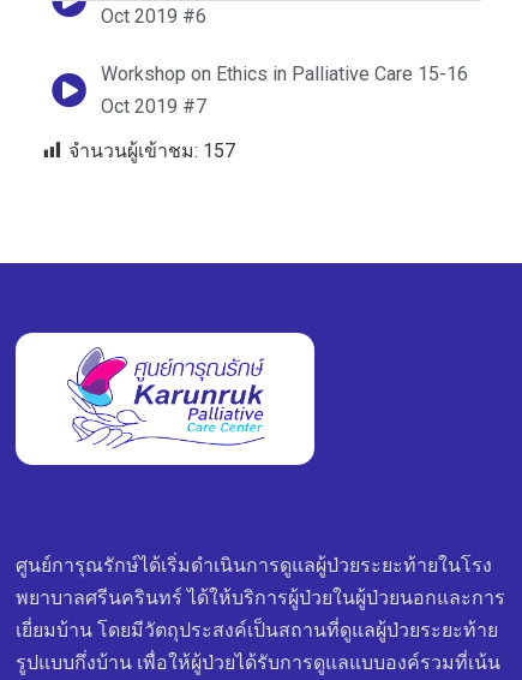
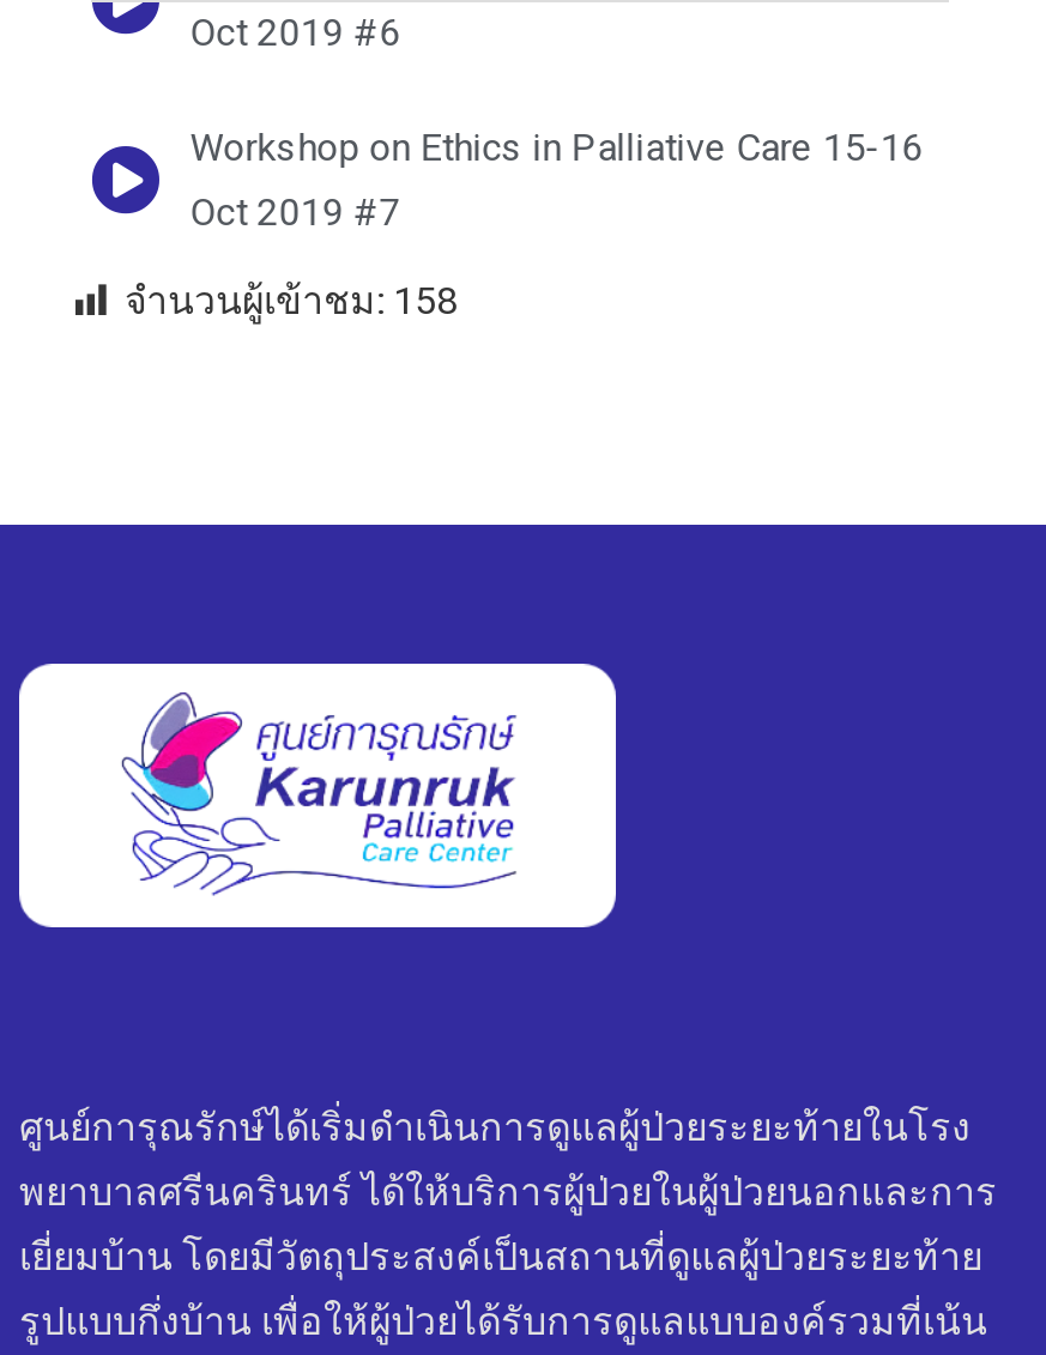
- จำนวนผู้เข้าชม: 157
+ จำนวนผู้เข้าชม: 158
